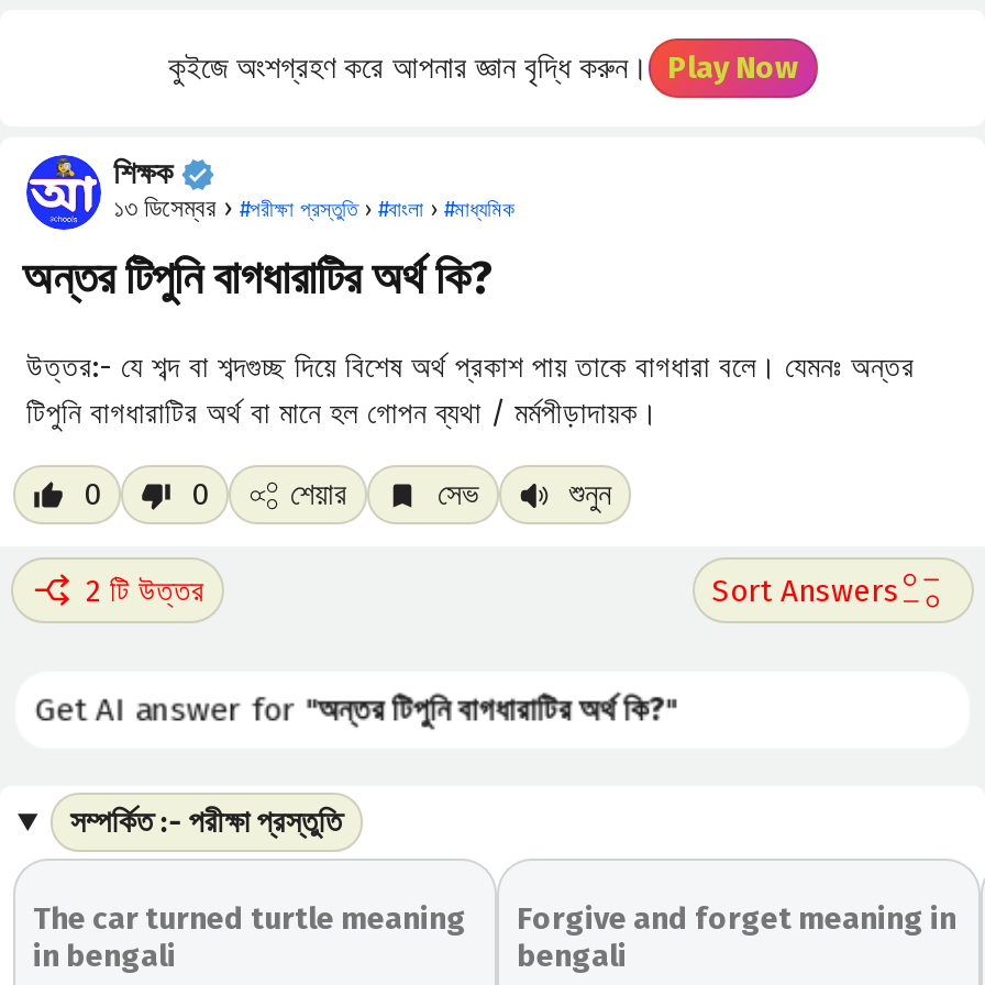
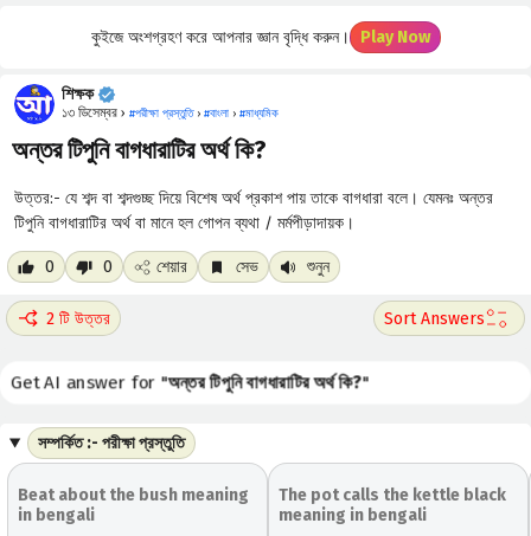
- The car turned turtle meaning
+ Beat about the bush meaning

- Forgive and forget meaning in
- bengali
+ The pot calls the kettle black
+ meaning in bengali
